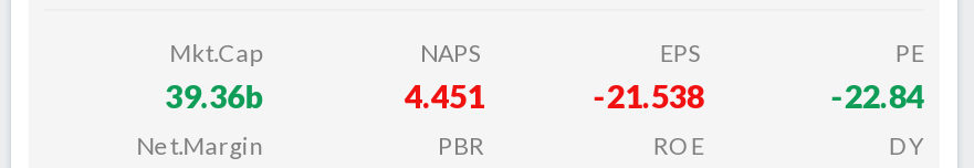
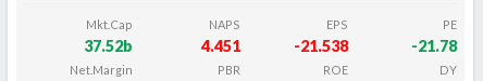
- 39.36b
+ 37.52b

- -22.84
+ -21.78
